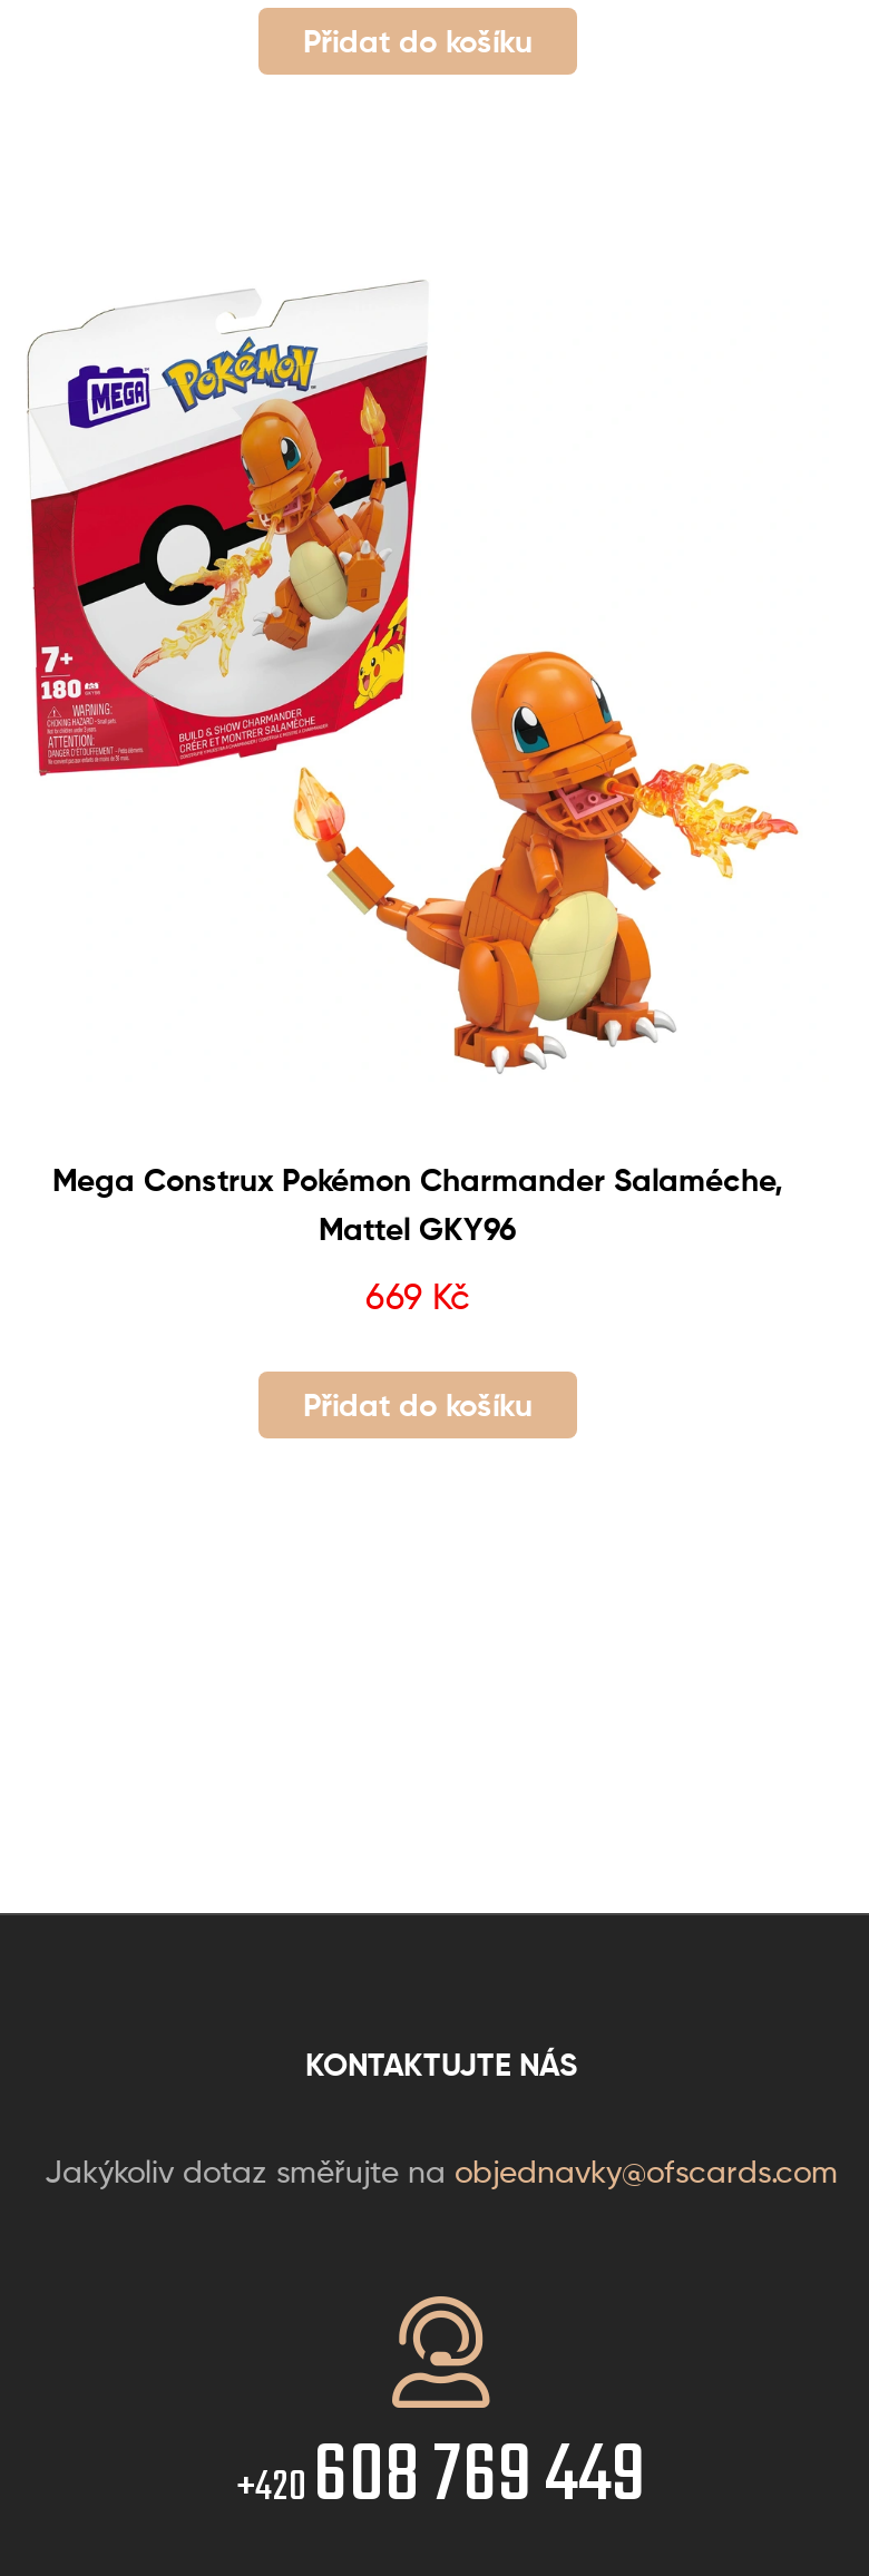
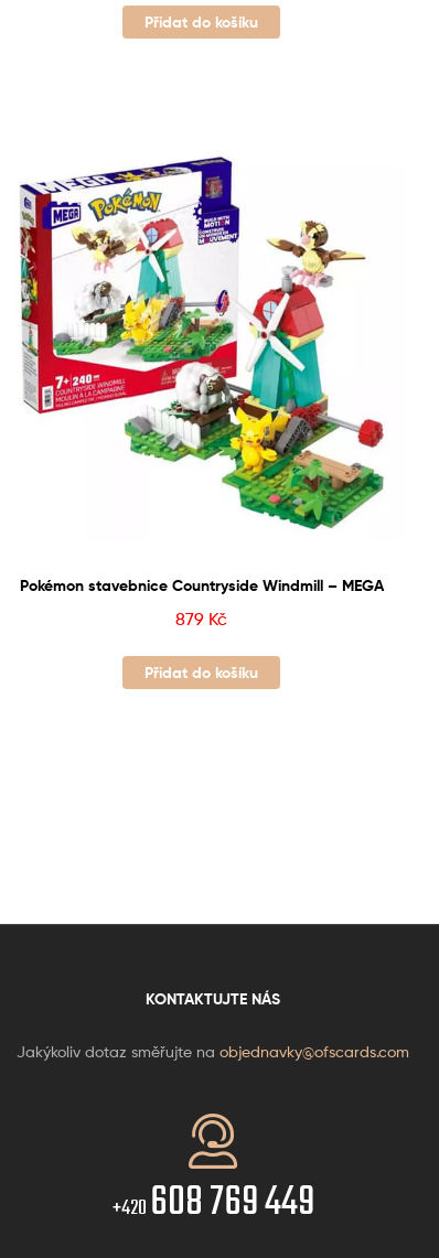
- [image]
+ [image]

- Mega Construx Pokémon Charmander Salaméche,
- Mattel GKY96
+ Pokémon stavebnice Countryside Windmill – MEGA

- 669 Kč
+ 879 Kč
